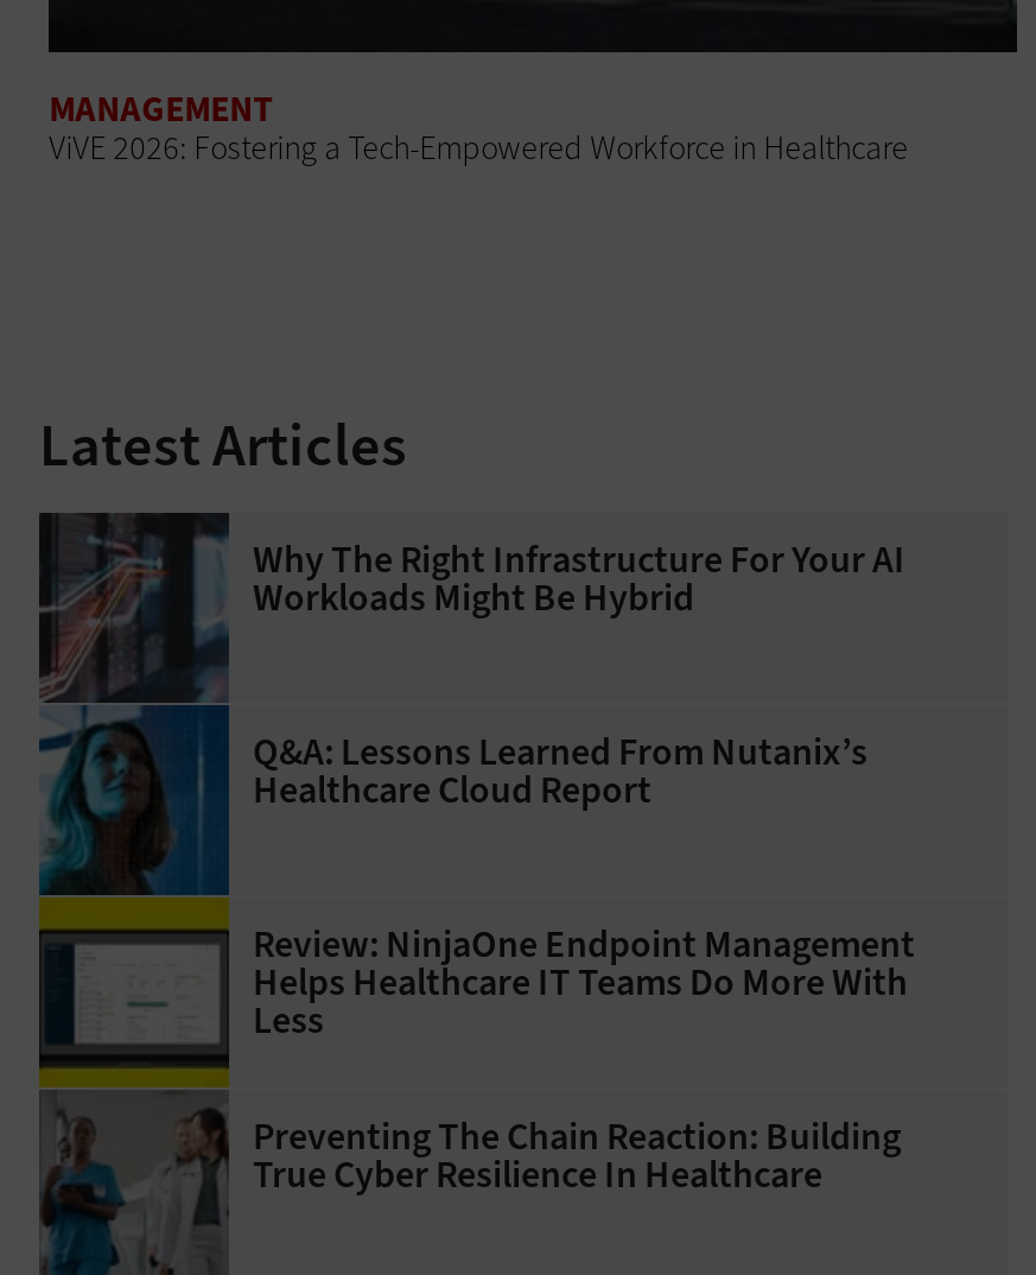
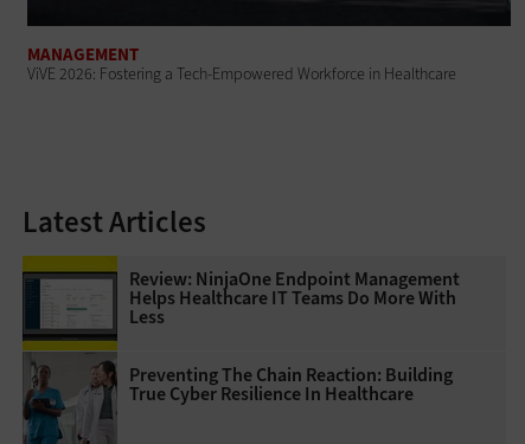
- [image]
- Why The Right Infrastructure For Your AI
- Workloads Might Be Hybrid
- Q&A: Lessons Learned From Nutanix’s
- Healthcare Cloud Report
